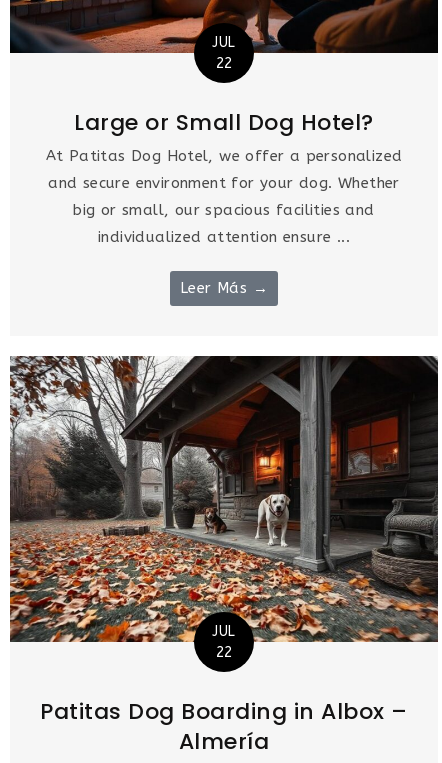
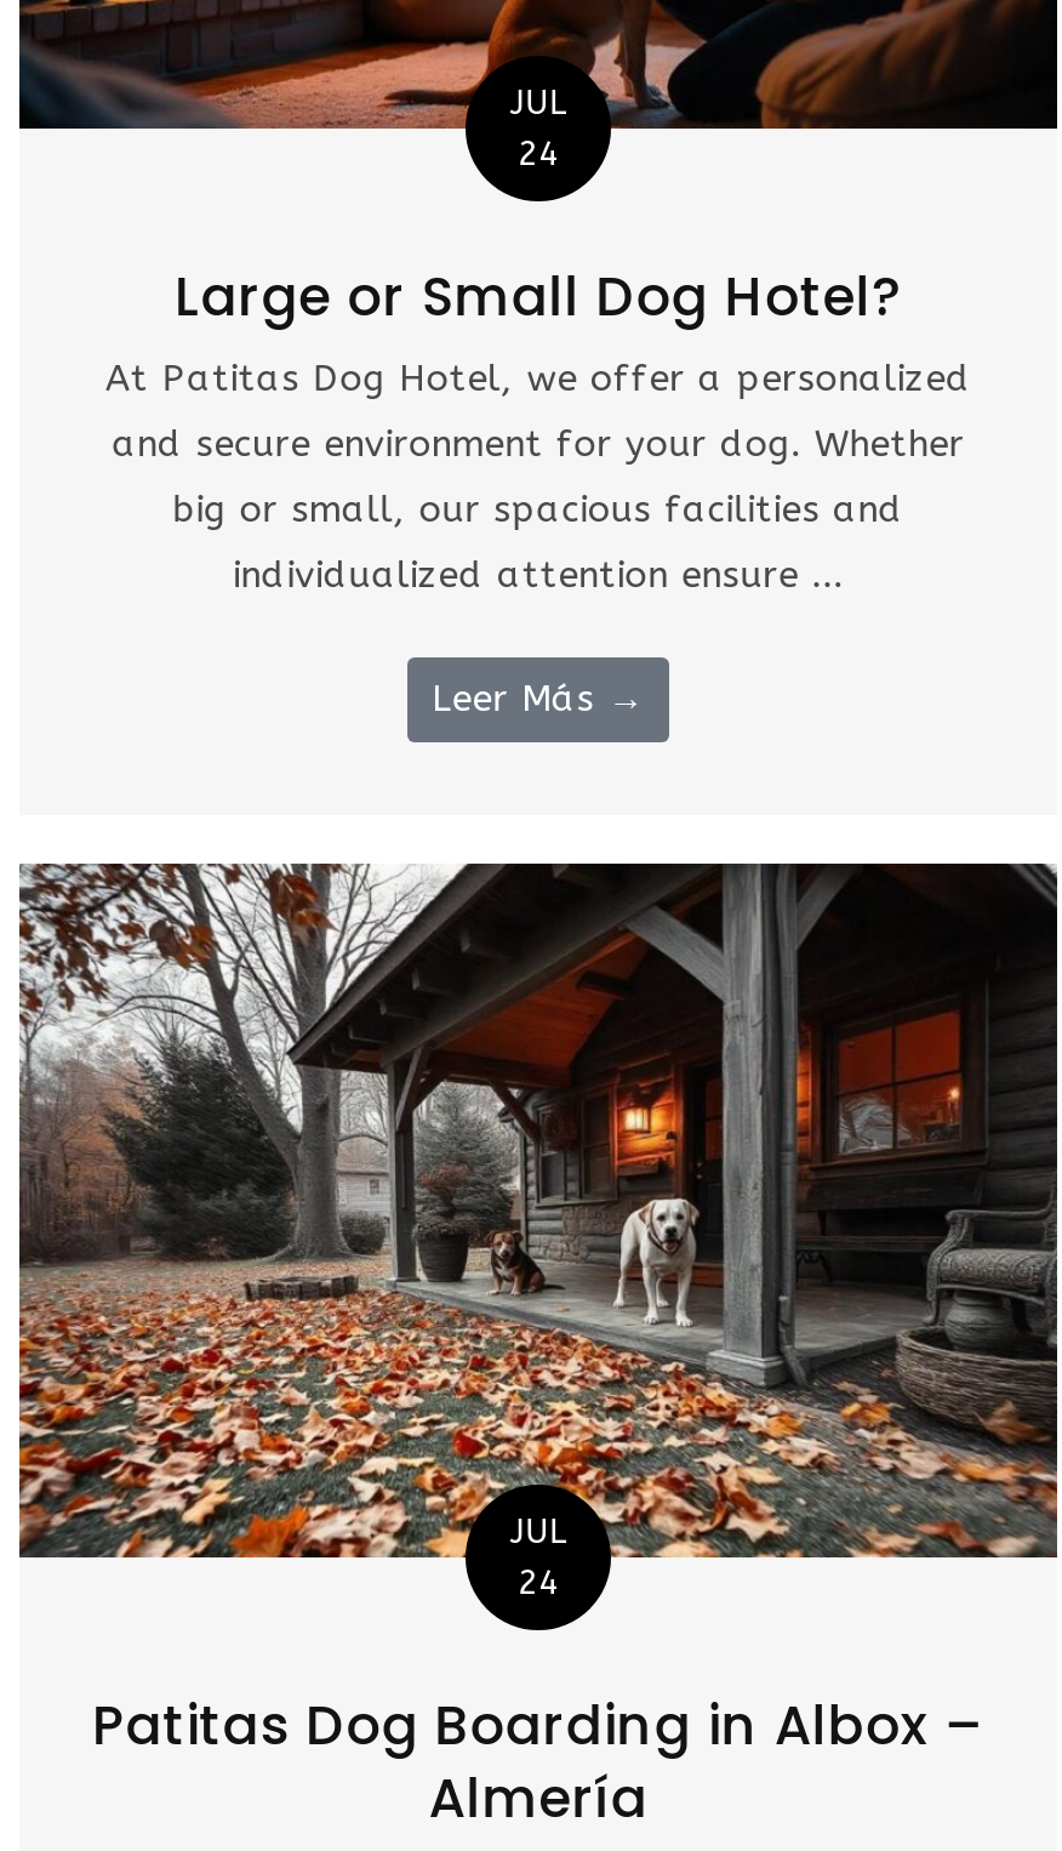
- 22
+ 24

- 22
+ 24
